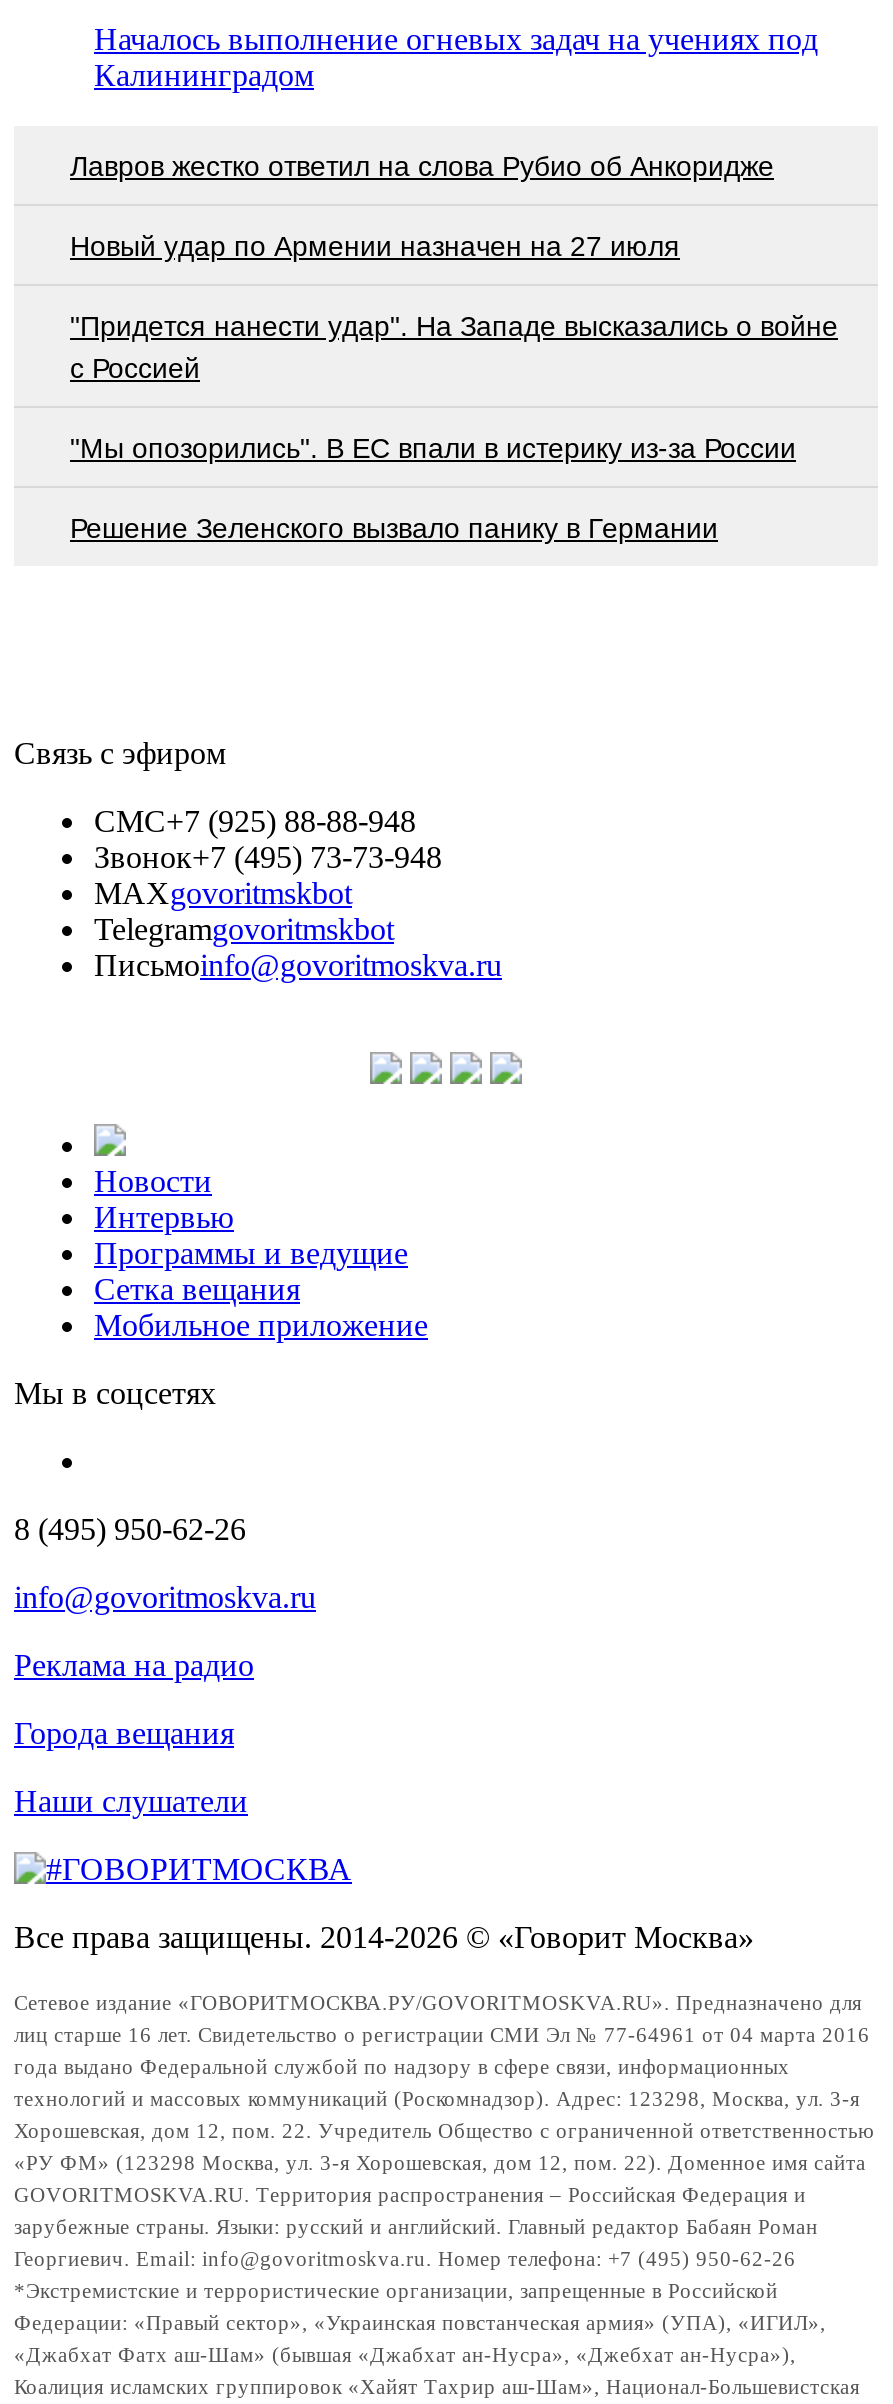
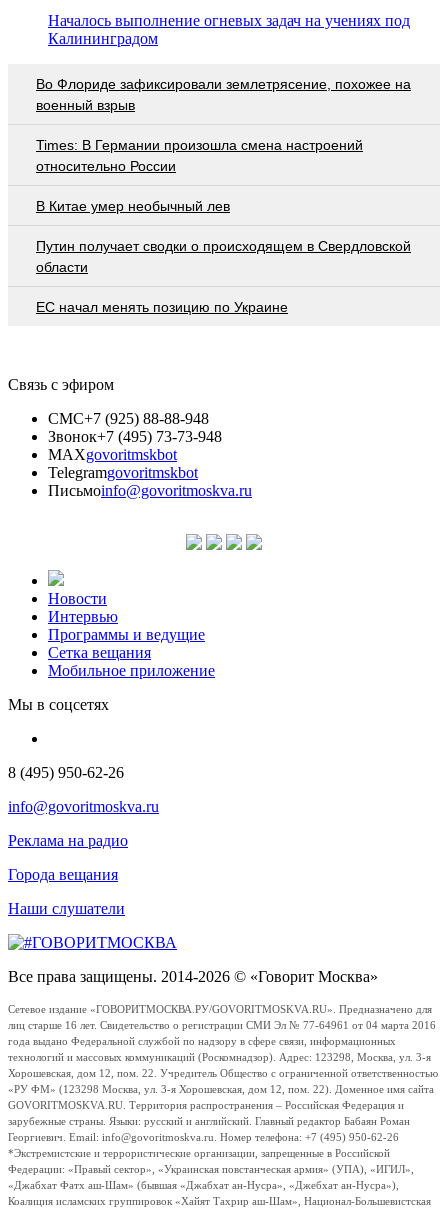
- Лавров жестко ответил на слова Рубио об Анкоридже
+ Во Флориде зафиксировали землетрясение, похожее на
+ военный взрыв

- Новый удар по Армении назначен на 27 июля
+ Times: В Германии произошла смена настроений
+ относительно России

- "Придется нанести удар". На Западе высказались о войне
- с Россией
+ В Китае умер необычный лев

- "Мы опозорились". В ЕС впали в истерику из-за России
+ Путин получает сводки о происходящем в Свердловской
+ области

- Решение Зеленского вызвало панику в Германии
+ ЕС начал менять позицию по Украине
